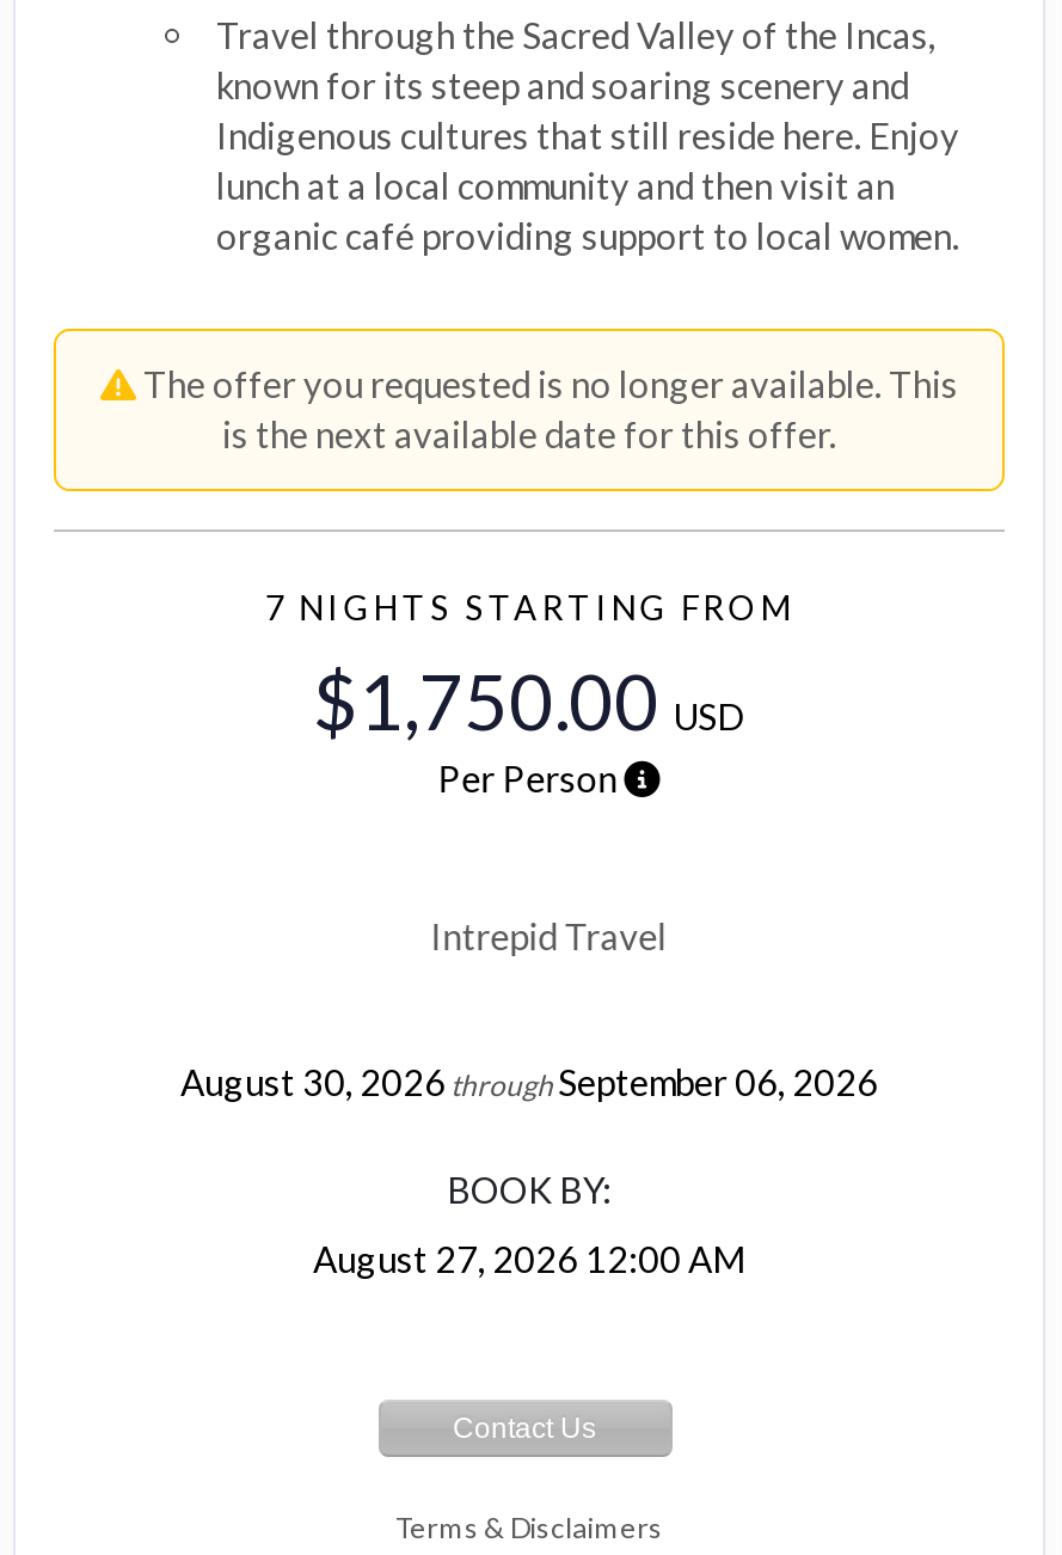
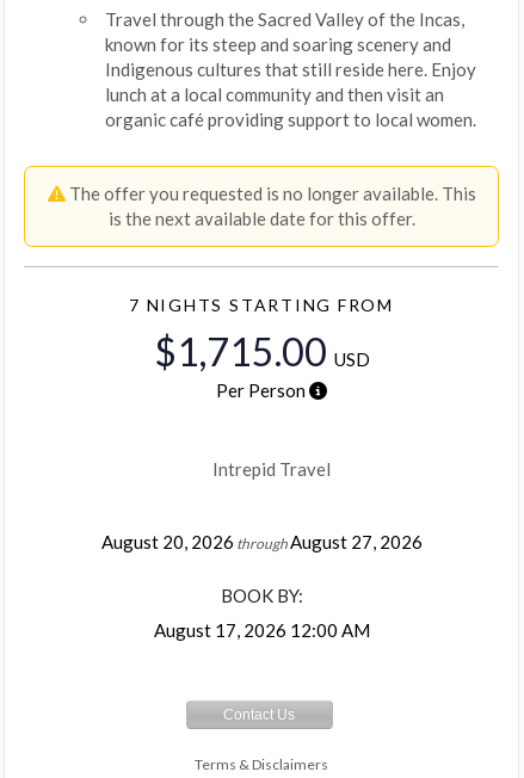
- $1,750.00 USD
+ $1,715.00 USD

- August 30, 2026 throughSeptember 06, 2026
+ August 20, 2026 throughAugust 27, 2026

- August 27, 2026 12:00 AM
+ August 17, 2026 12:00 AM
